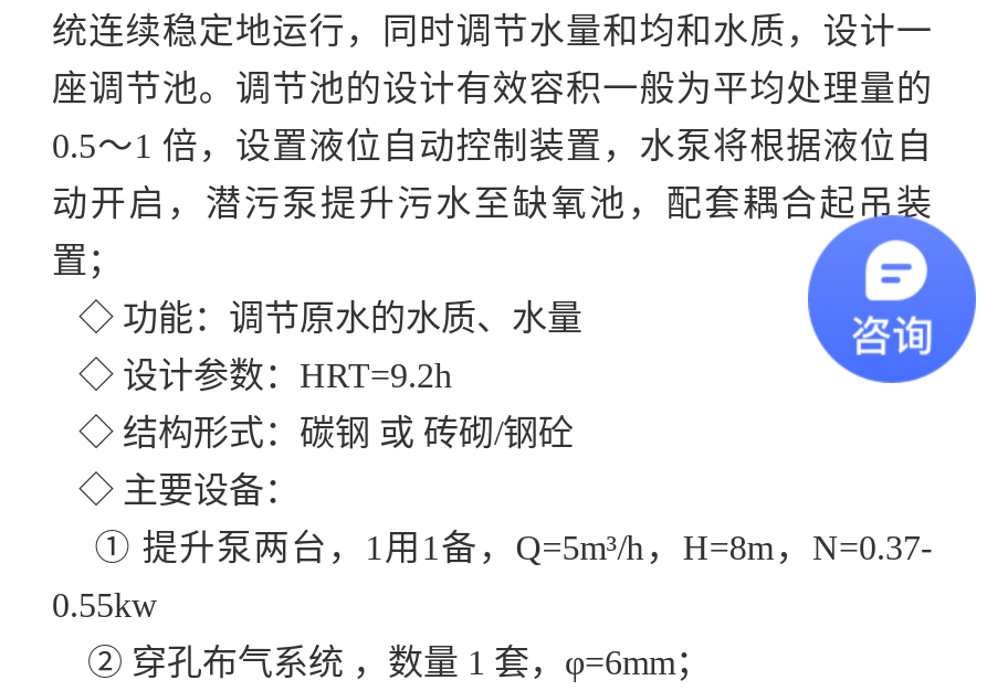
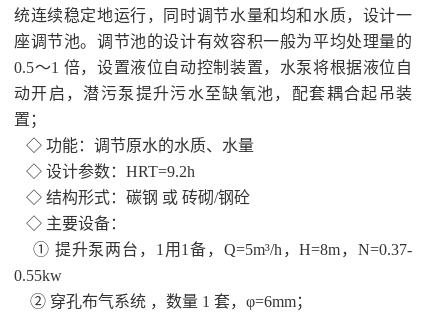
- [image]
